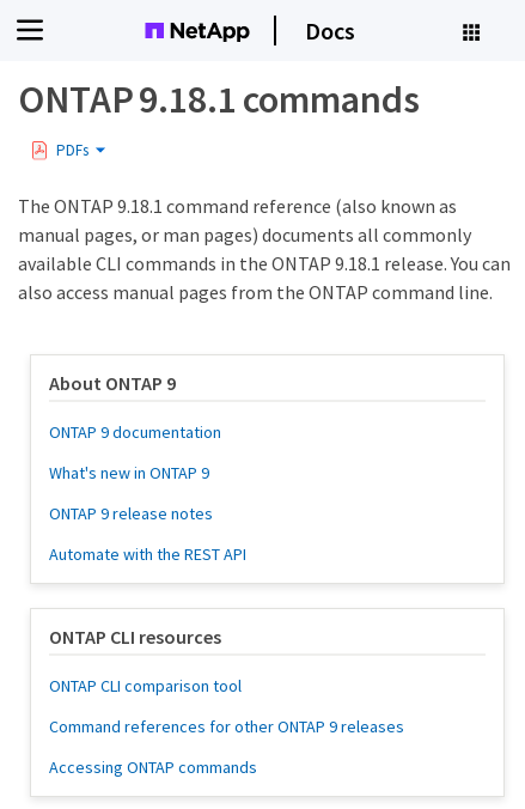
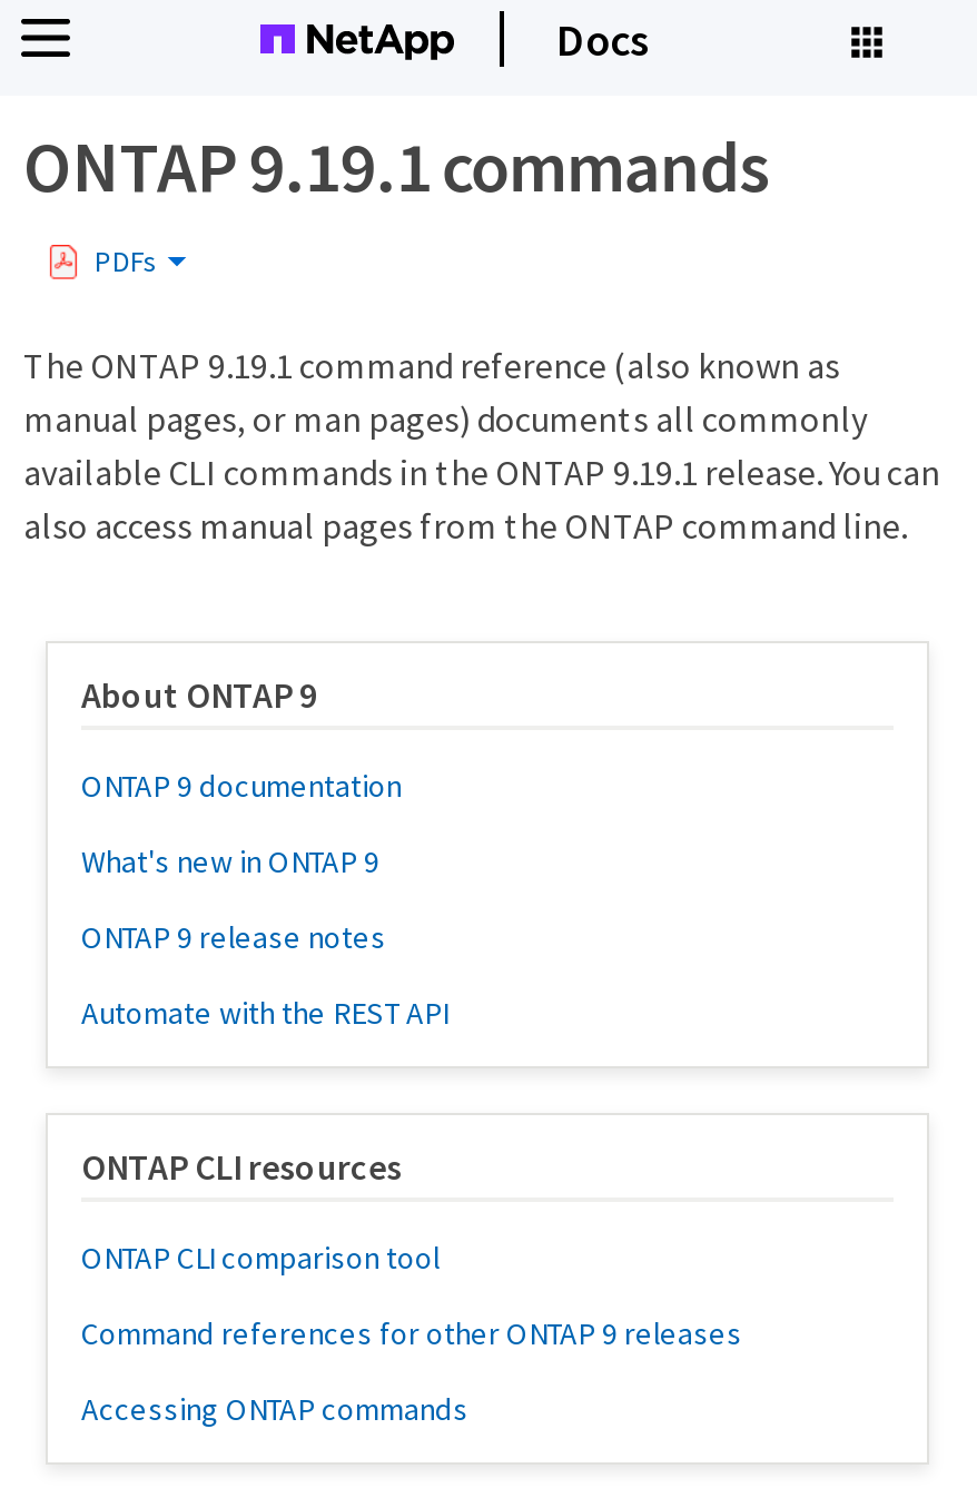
- ONTAP 9.18.1 commands
+ ONTAP 9.19.1 commands

- The ONTAP 9.18.1 command reference (also known as
+ The ONTAP 9.19.1 command reference (also known as

- available CLI commands in the ONTAP 9.18.1 release. You can
+ available CLI commands in the ONTAP 9.19.1 release. You can
